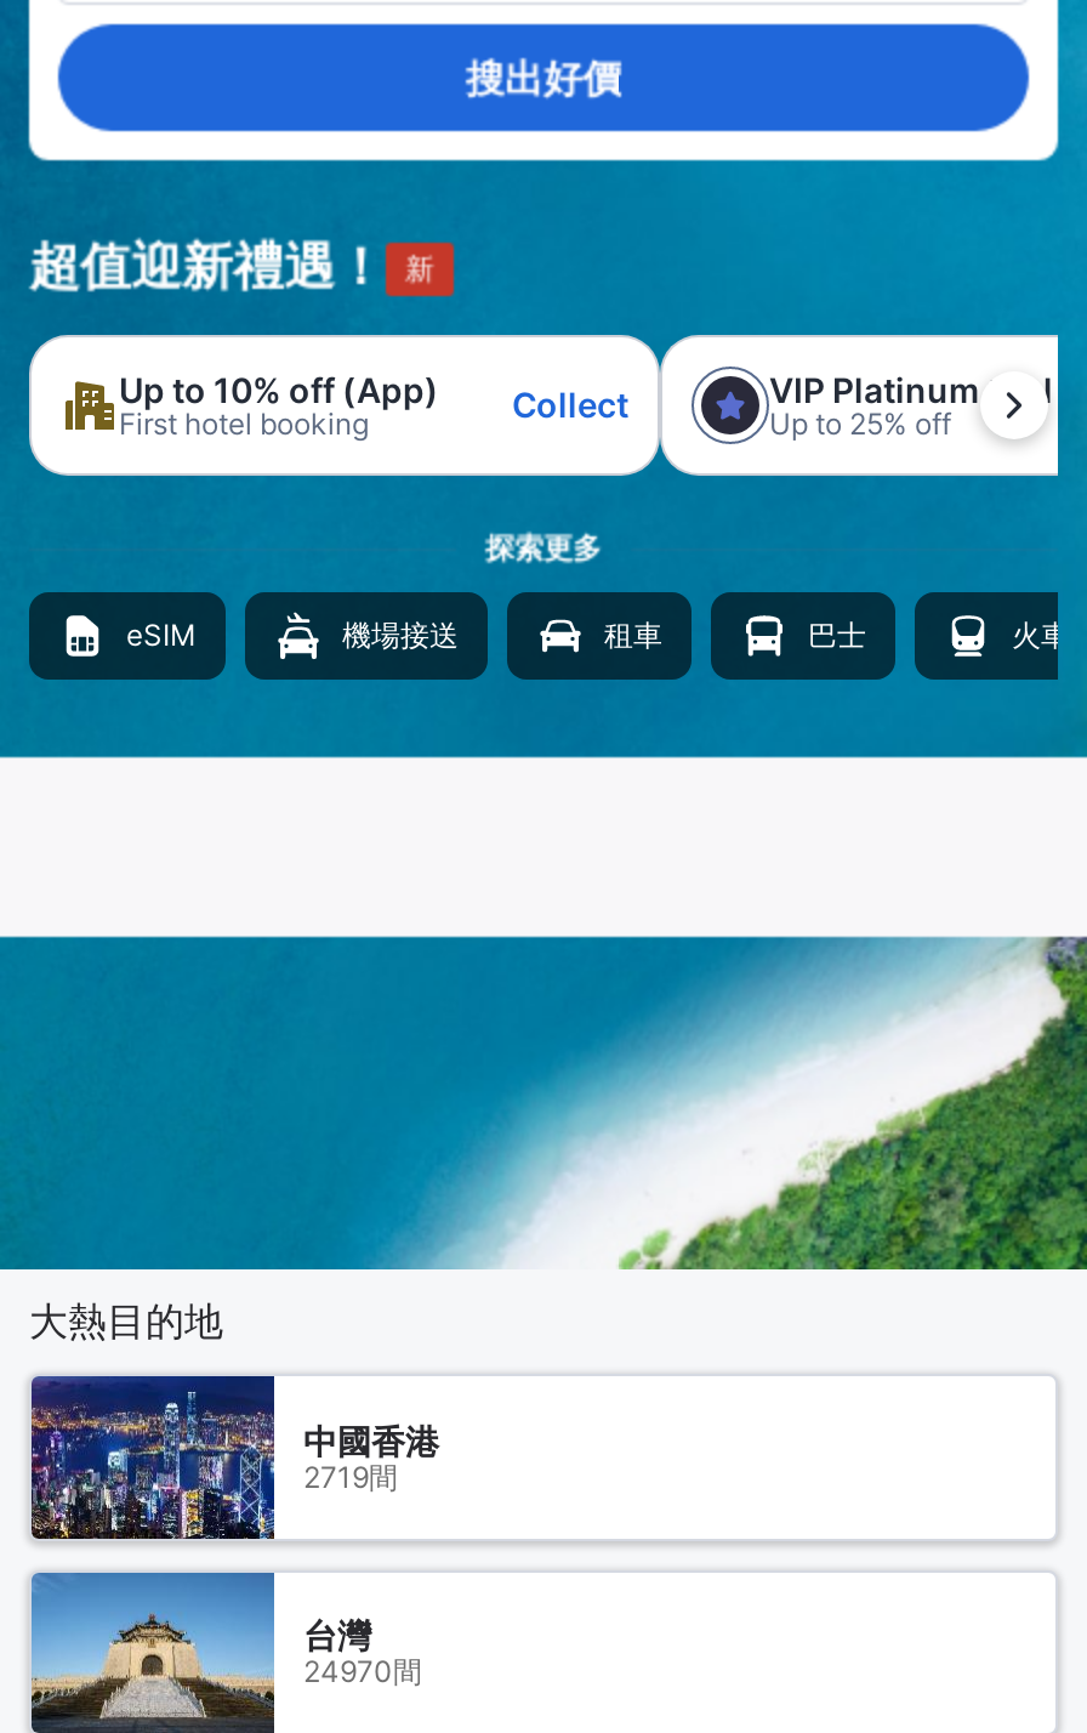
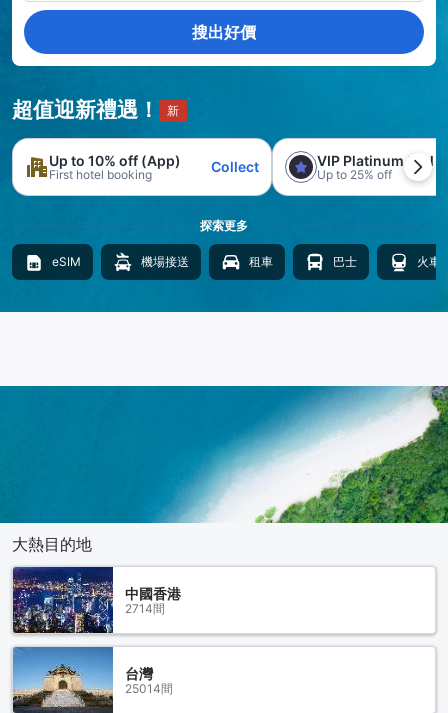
- 2719間
+ 2714間

- 24970間
+ 25014間
